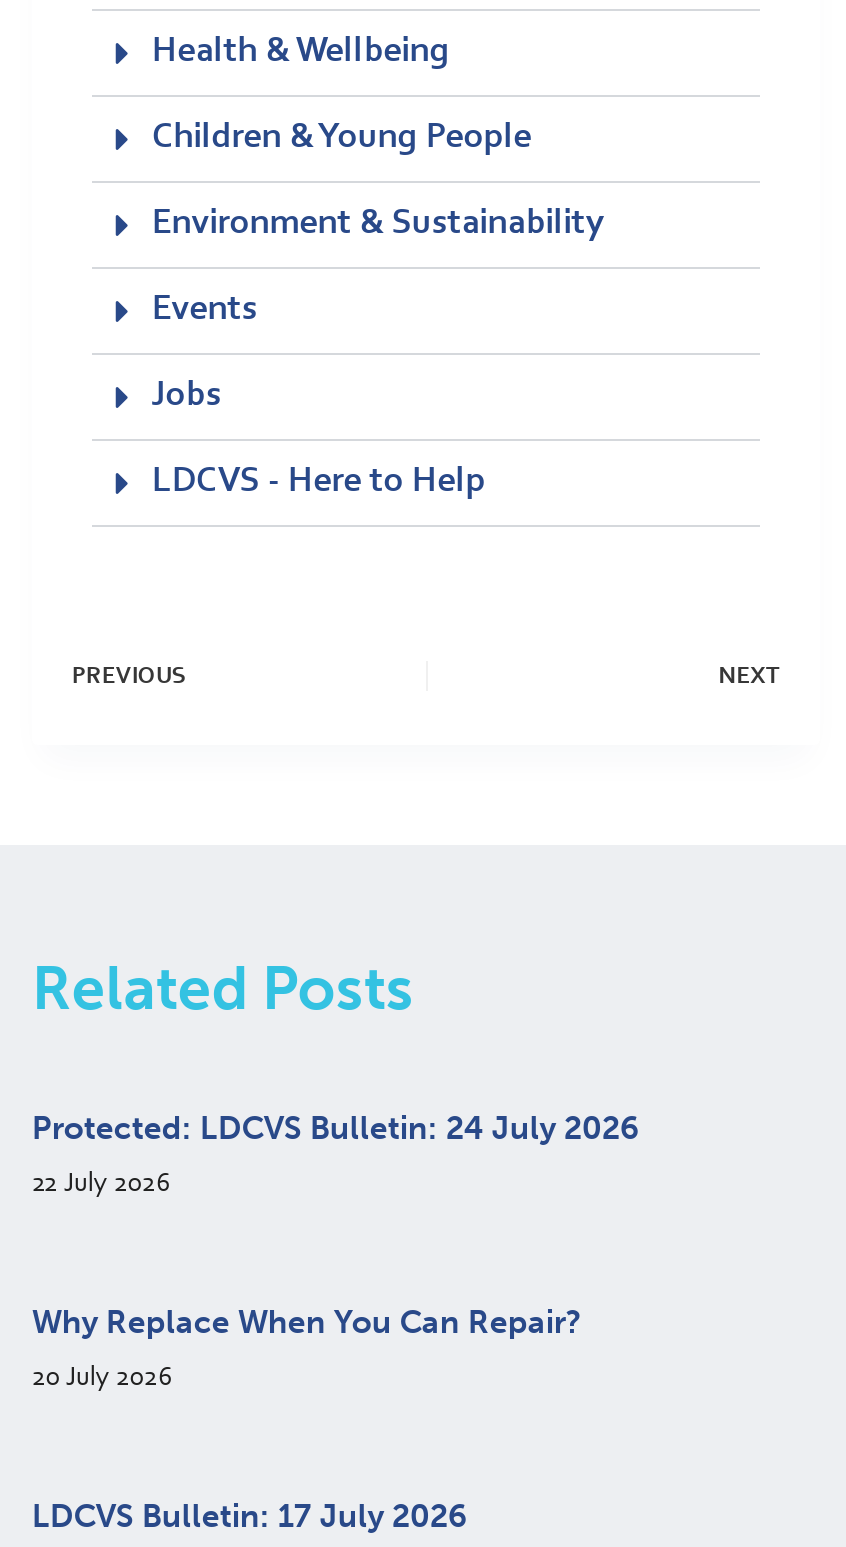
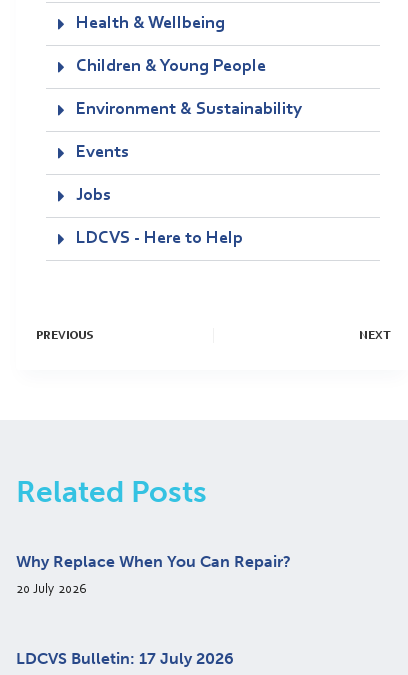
- Protected: LDCVS Bulletin: 24 July 2026
- 22 July 2026
